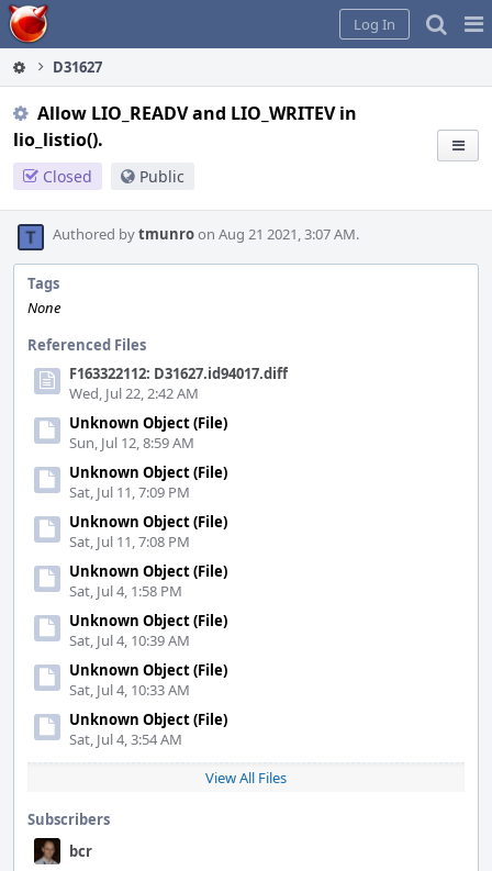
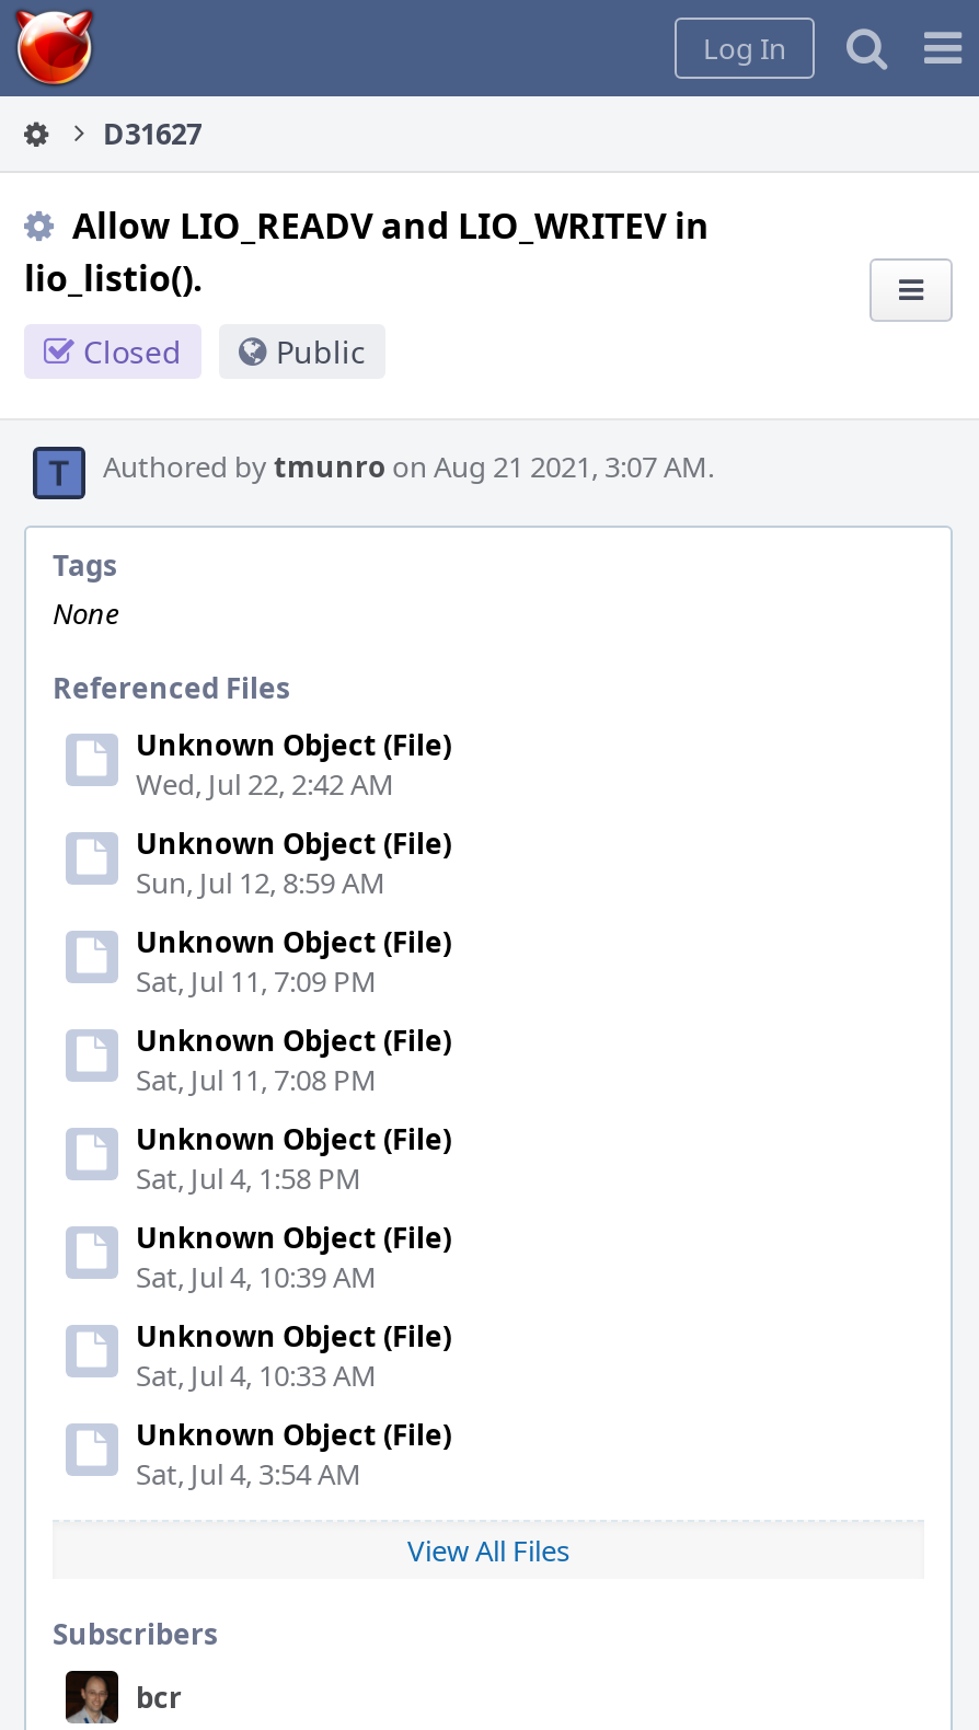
- F163322112: D31627.id94017.diff
+ Unknown Object (File)
